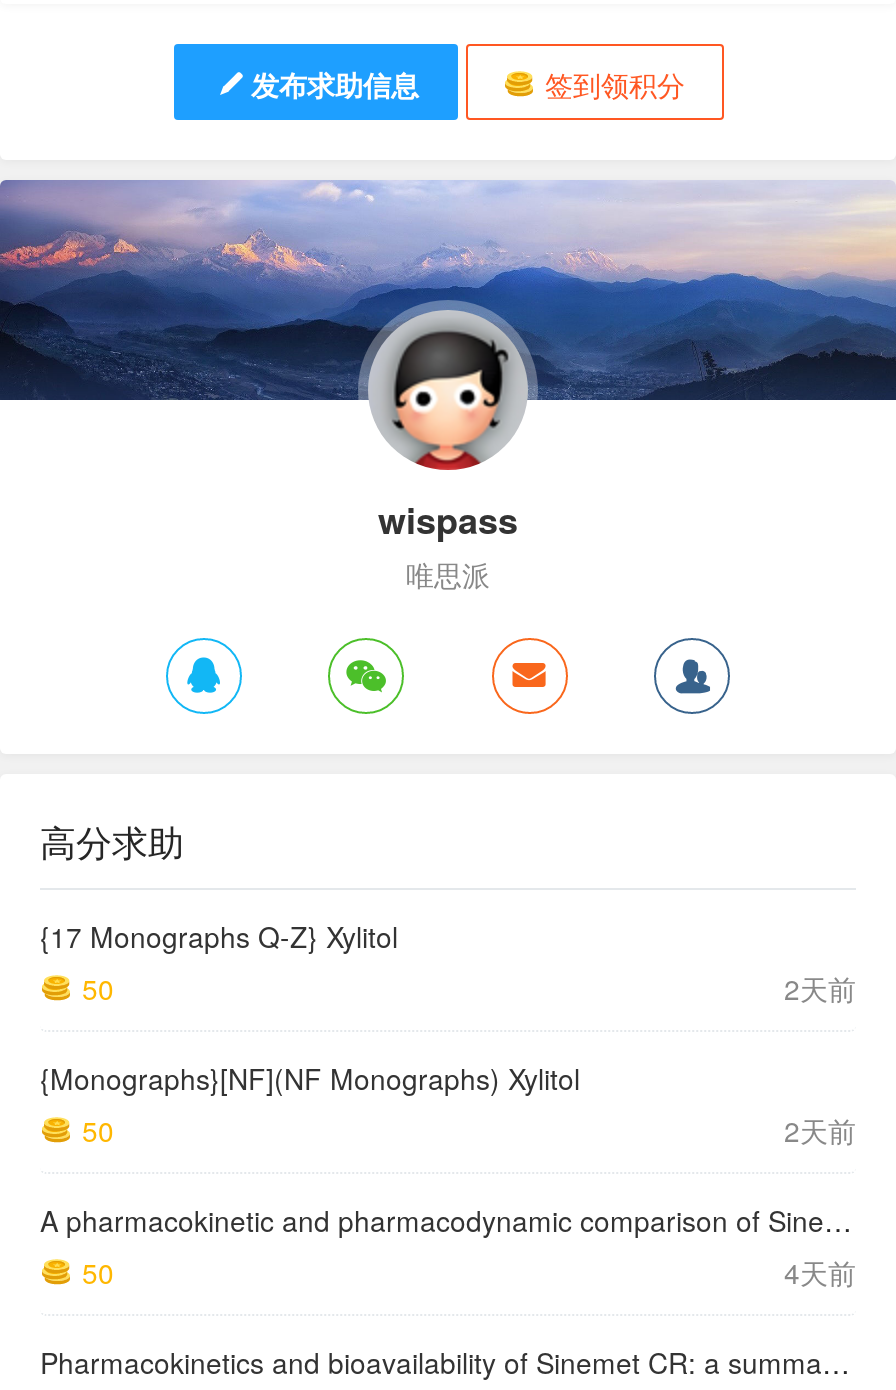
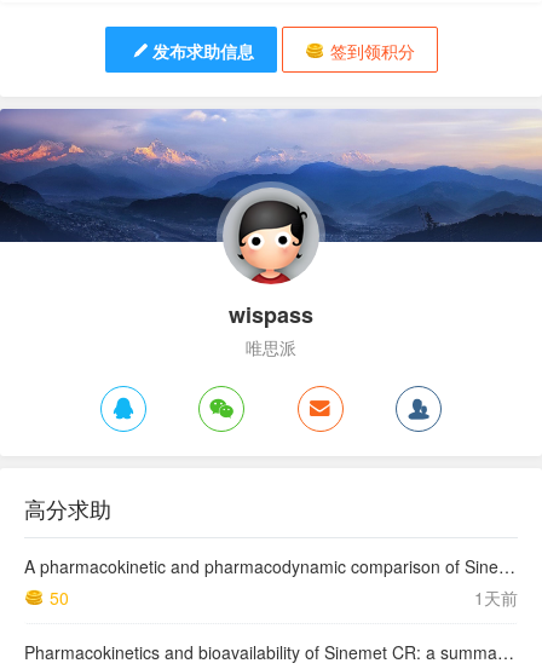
- {17 Monographs Q-Z} Xylitol
- 50
- 2天前
- {Monographs}[NF](NF Monographs) Xylitol
- 50
- 2天前

- 4天前
+ 1天前
